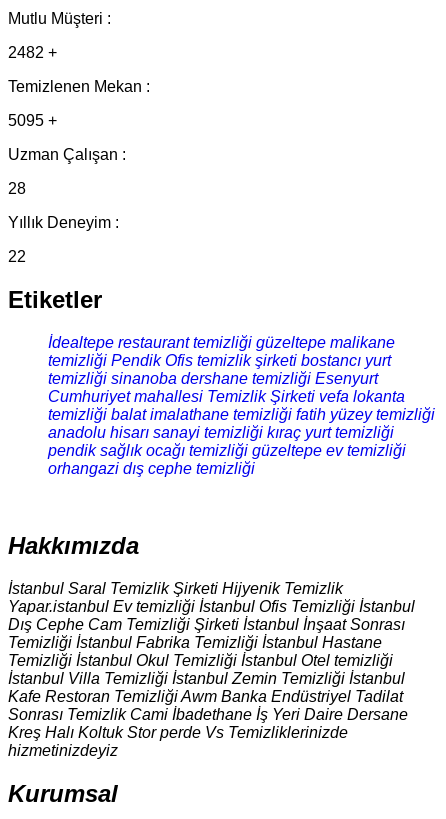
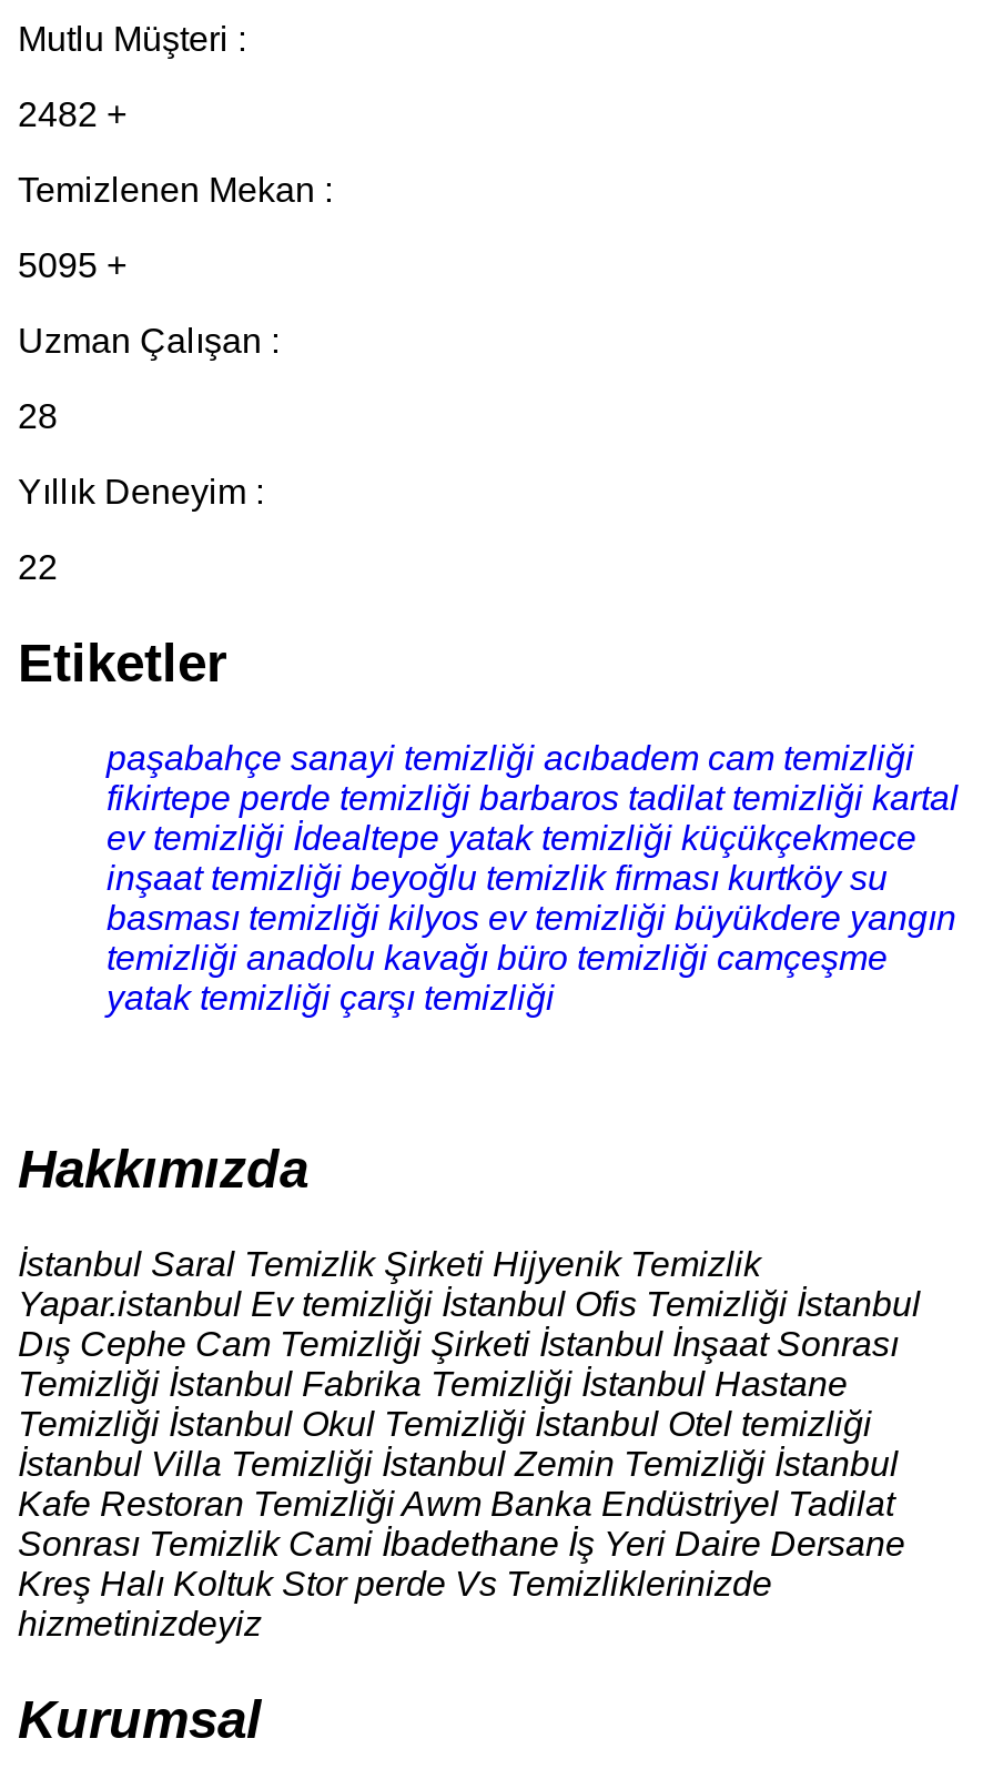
- İdealtepe restaurant temizliği güzeltepe malikane
- temizliği Pendik Ofis temizlik şirketi bostancı yurt
- temizliği sinanoba dershane temizliği Esenyurt
- Cumhuriyet mahallesi Temizlik Şirketi vefa lokanta
- temizliği balat imalathane temizliği fatih yüzey temizliği
- anadolu hisarı sanayi temizliği kıraç yurt temizliği
- pendik sağlık ocağı temizliği güzeltepe ev temizliği
- orhangazi dış cephe temizliği
+ paşabahçe sanayi temizliği acıbadem cam temizliği
+ fikirtepe perde temizliği barbaros tadilat temizliği kartal
+ ev temizliği İdealtepe yatak temizliği küçükçekmece
+ inşaat temizliği beyoğlu temizlik firması kurtköy su
+ basması temizliği kilyos ev temizliği büyükdere yangın
+ temizliği anadolu kavağı büro temizliği camçeşme
+ yatak temizliği çarşı temizliği
